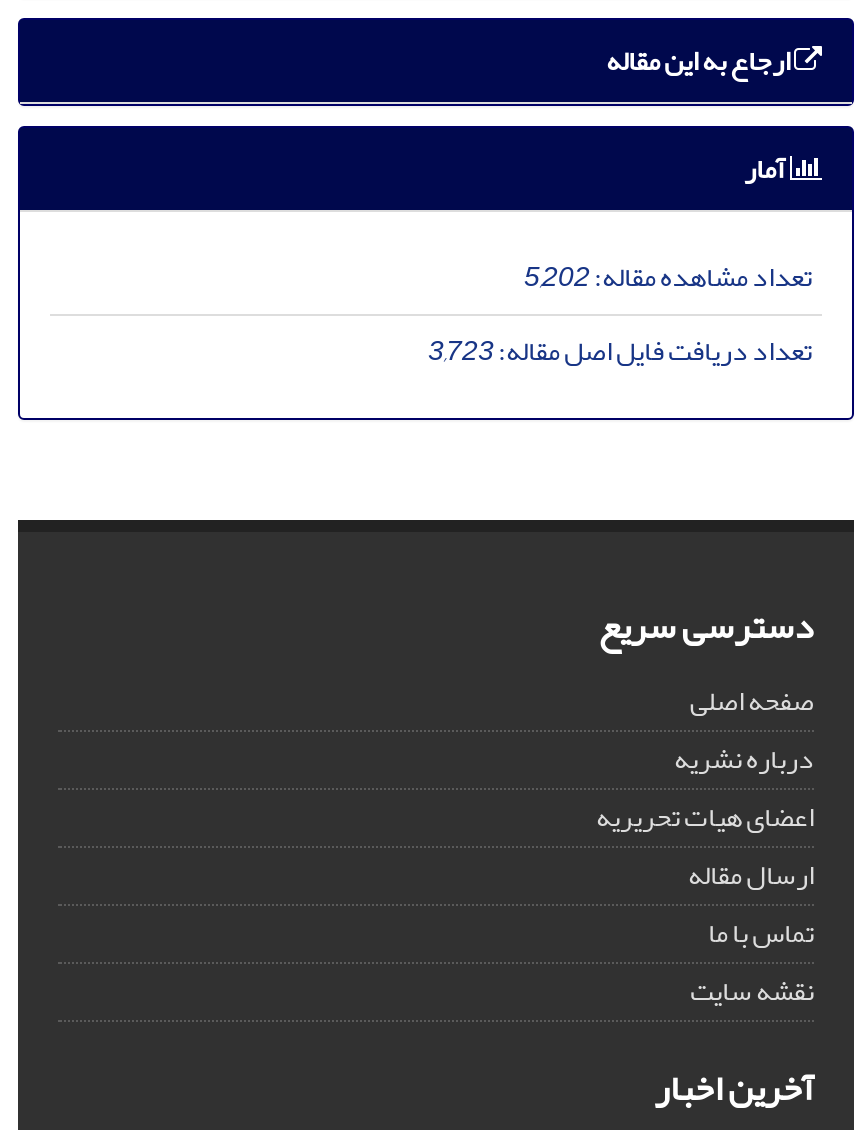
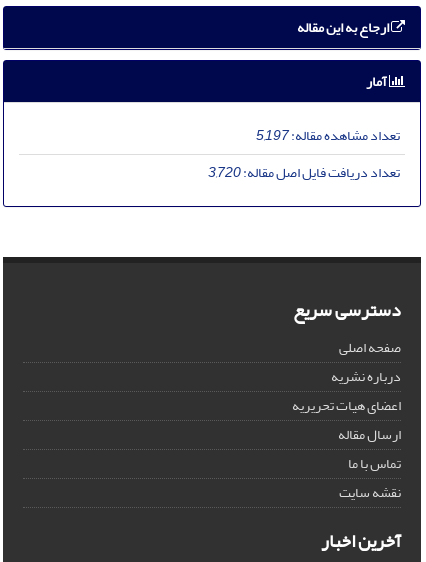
- تعداد مشاهده مقاله:5,202
+ تعداد مشاهده مقاله:5,197

- تعداد دریافت فایل اصل مقاله:3,723
+ تعداد دریافت فایل اصل مقاله:3,720
